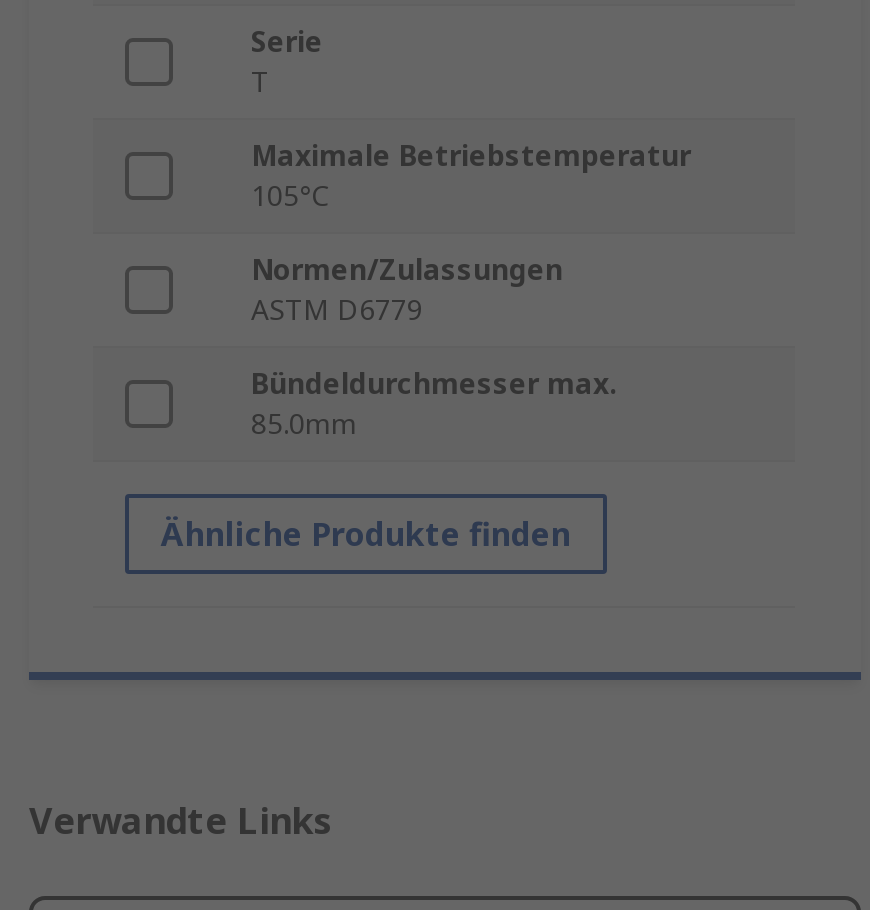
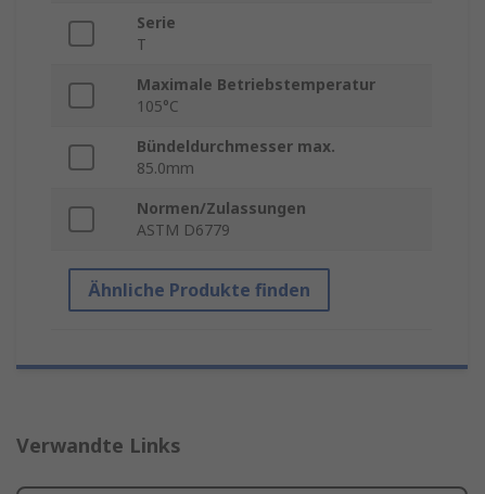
moved down: Normen/Zulassungen | ASTM D6779

moved up: Bündeldurchmesser max. | 85.0mm
